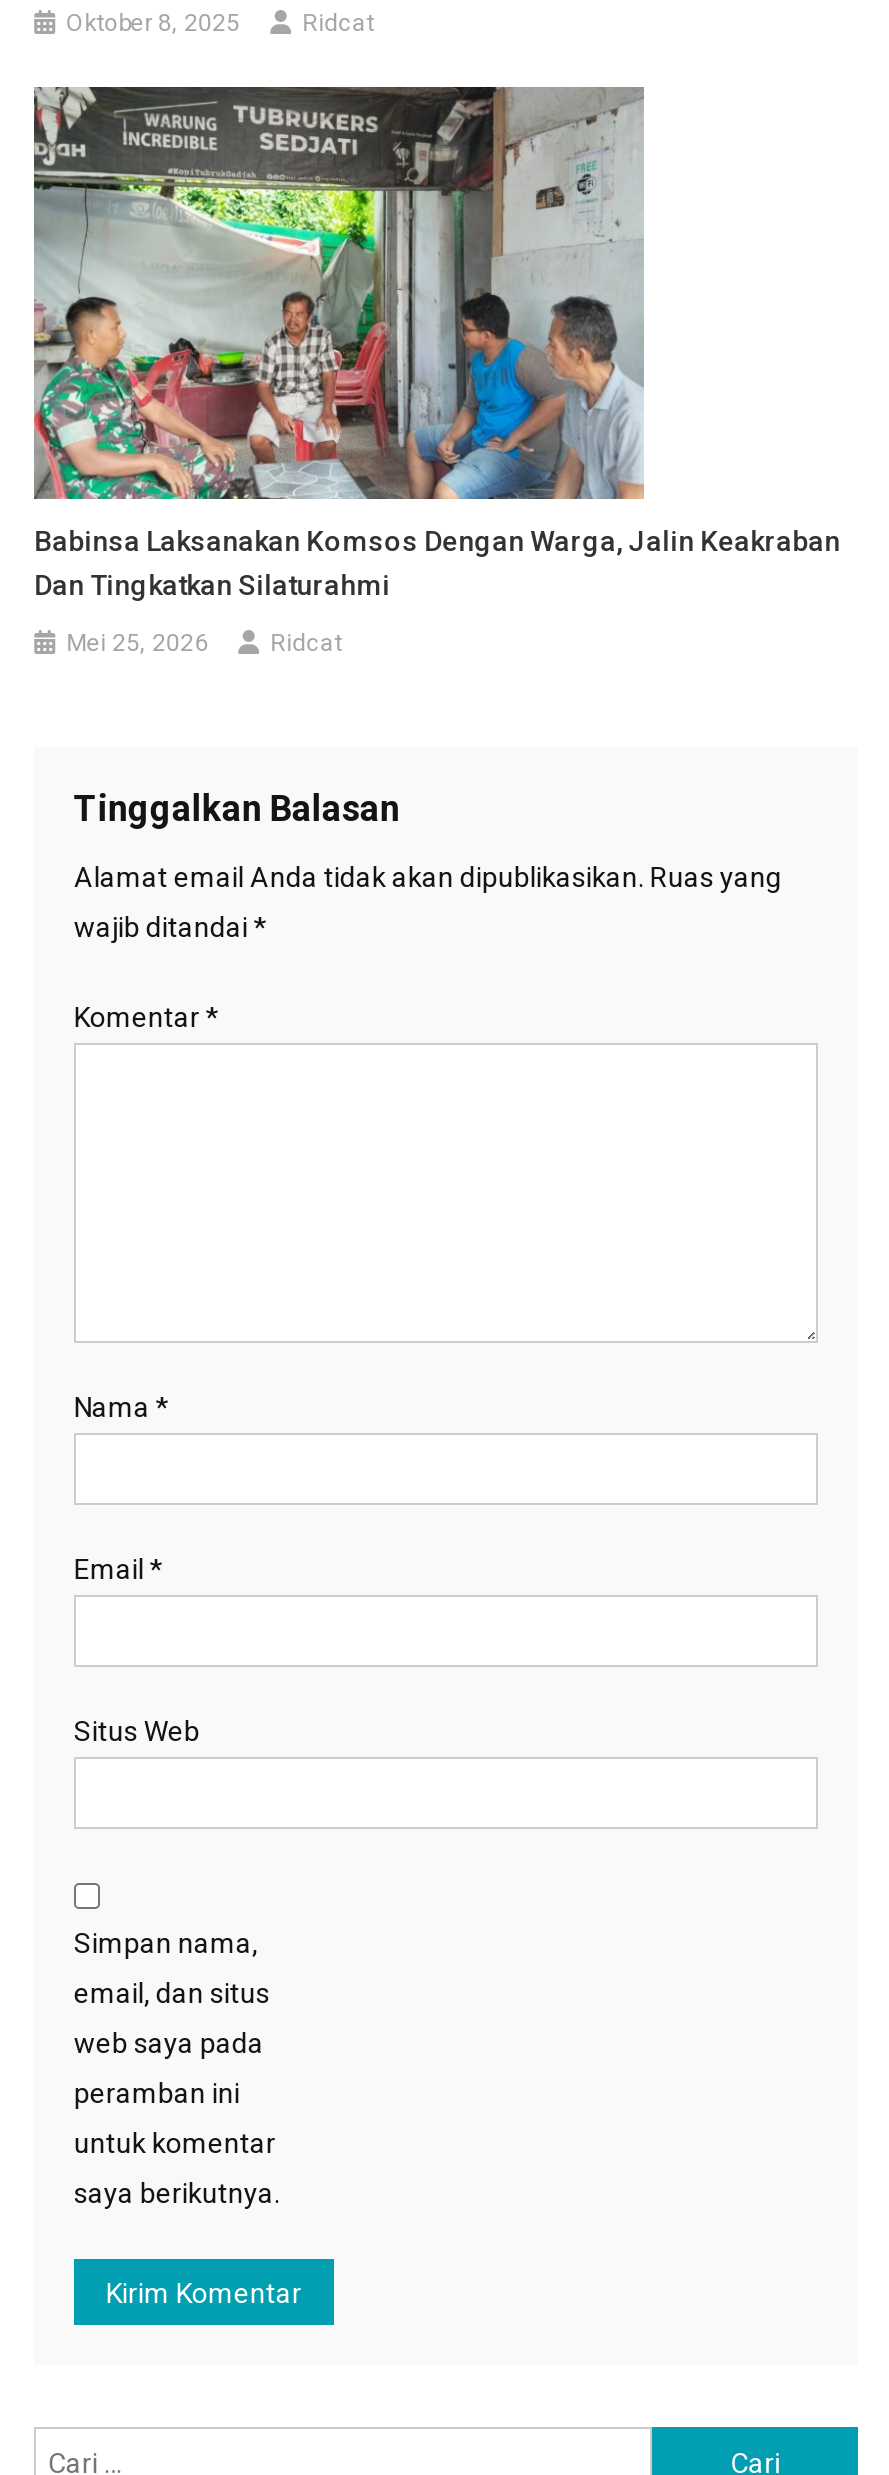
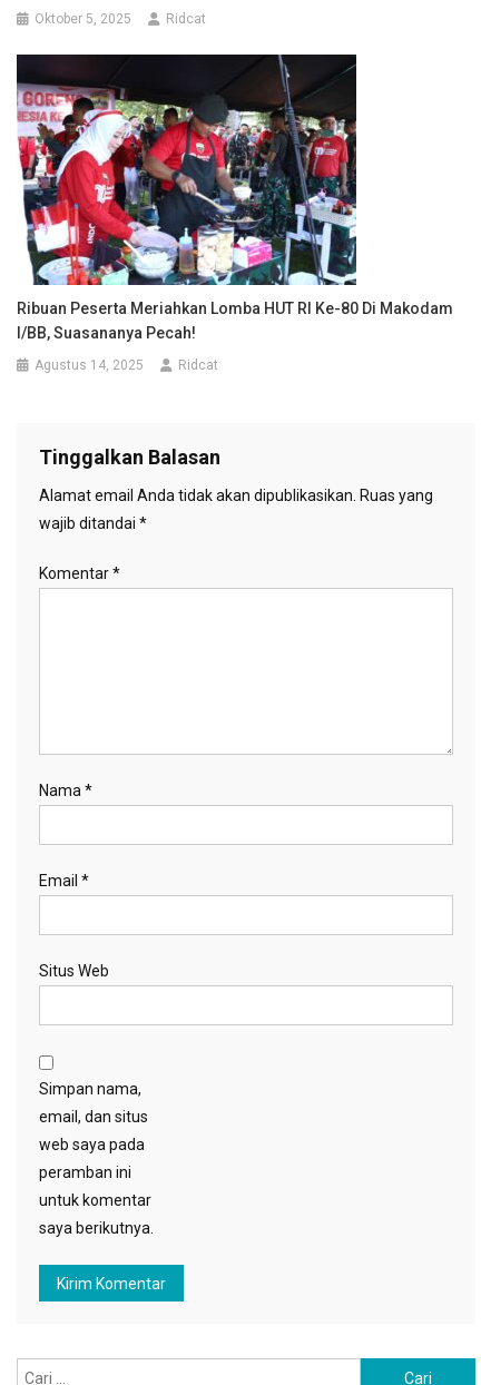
- Oktober 8, 2025
+ Oktober 5, 2025

- [image]
- Babinsa Laksanakan Komsos Dengan Warga, Jalin Keakraban
- Dan Tingkatkan Silaturahmi
+ [image]
+ Ribuan Peserta Meriahkan Lomba HUT RI Ke-80 Di Makodam
+ I/BB, Suasananya Pecah!

- Mei 25, 2026
+ Agustus 14, 2025
